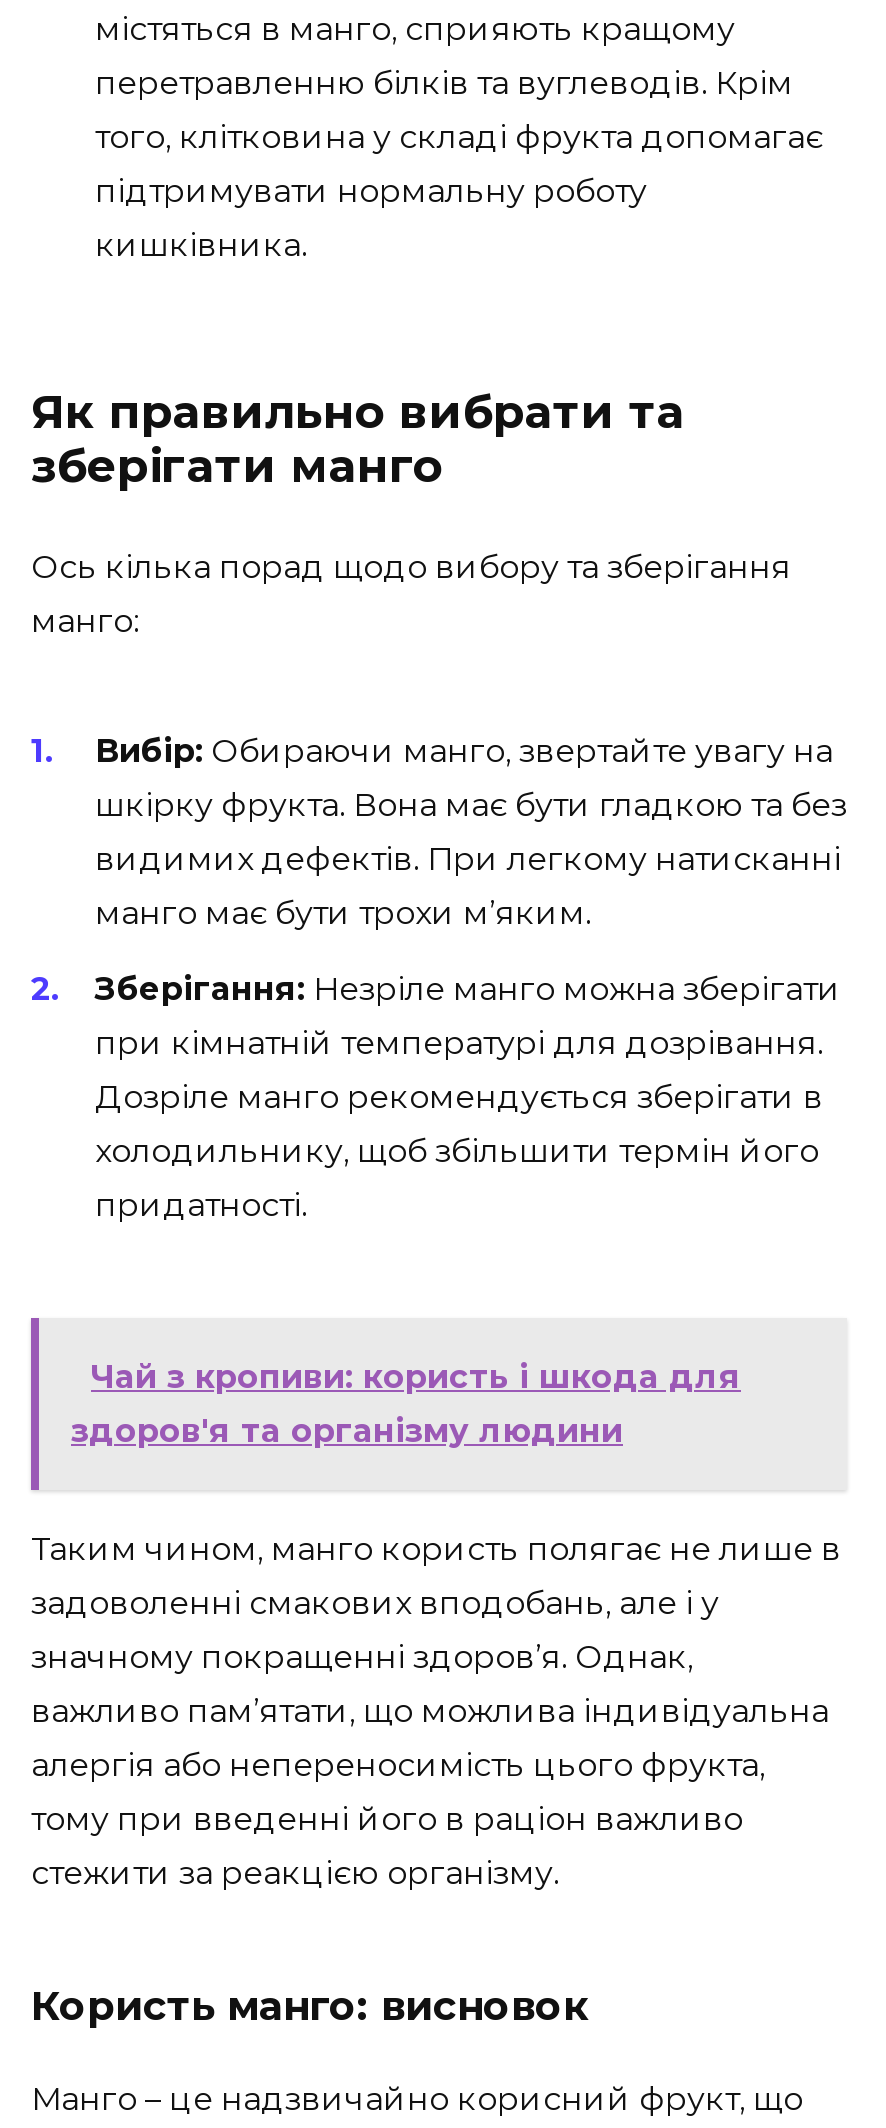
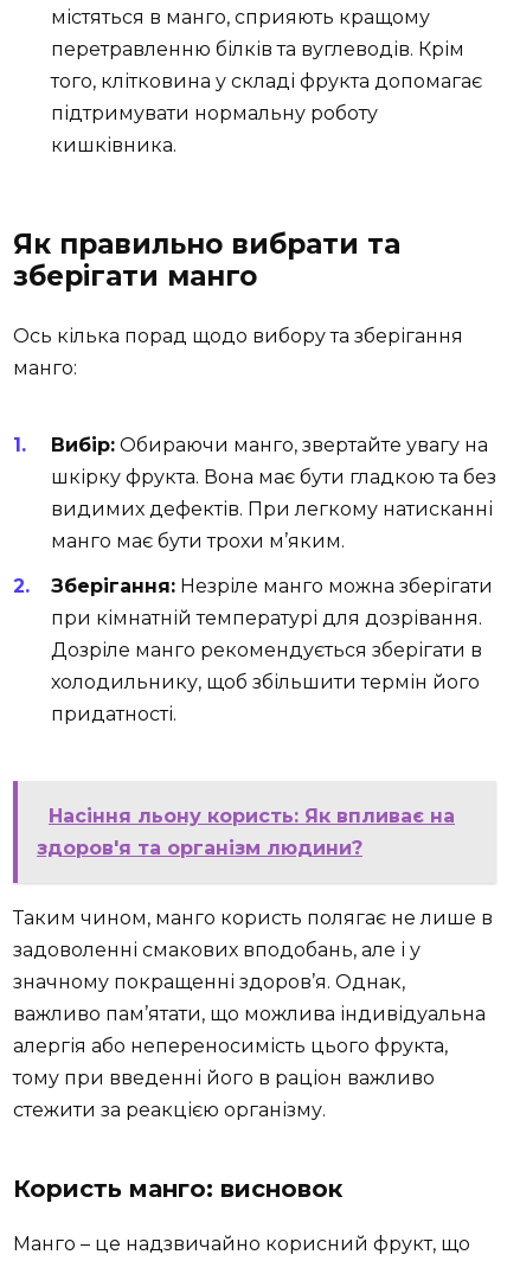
- Чай з кропиви: користь і шкода для
- здоров'я та організму людини
+ Насіння льону користь: Як впливає на
+ здоров'я та організм людини?
